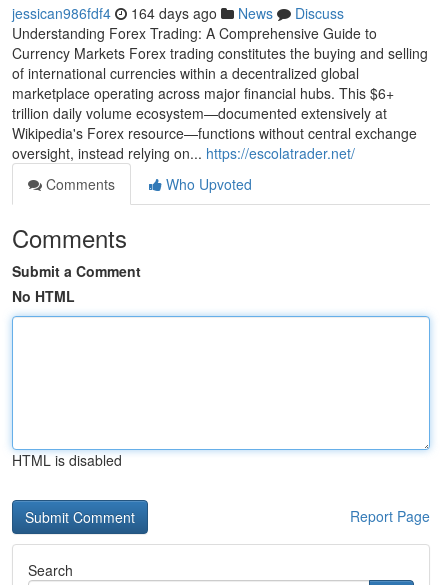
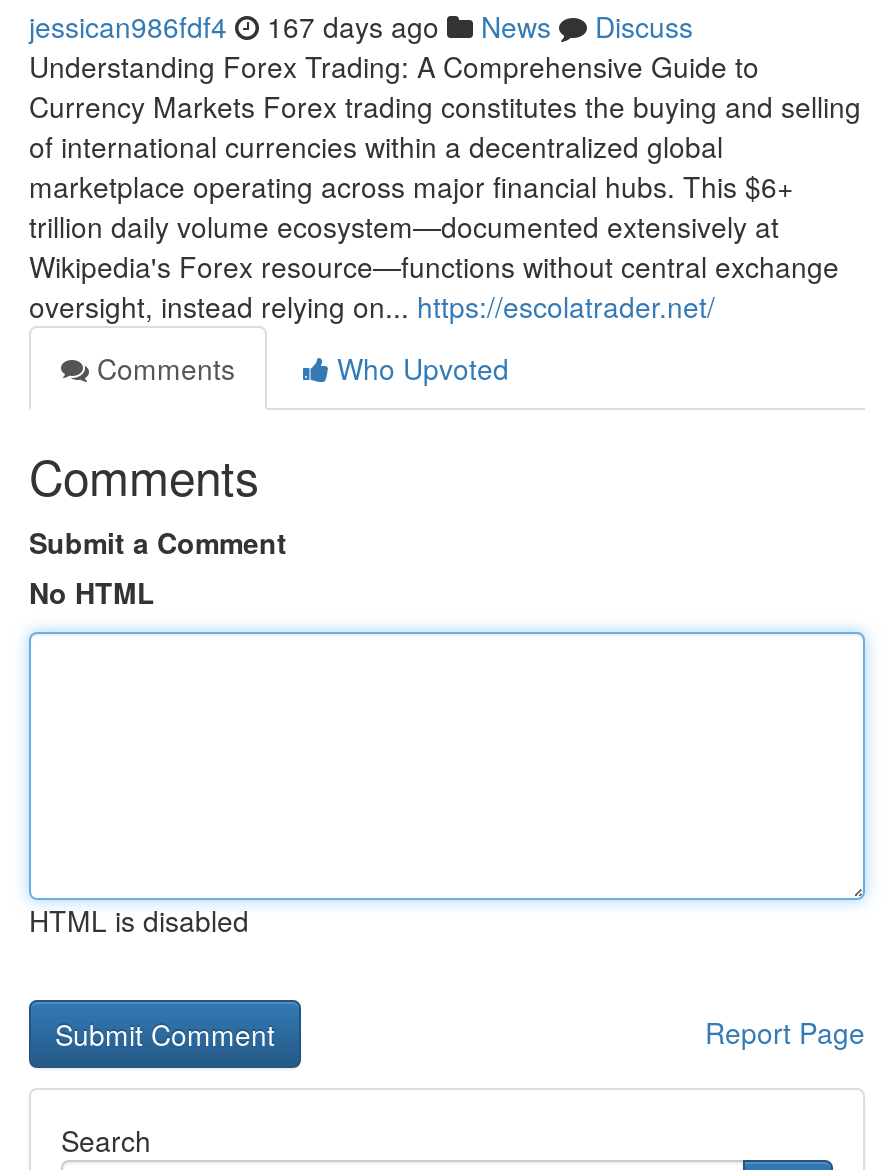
- jessican986fdf4 164 days ago News Discuss
+ jessican986fdf4 167 days ago News Discuss
